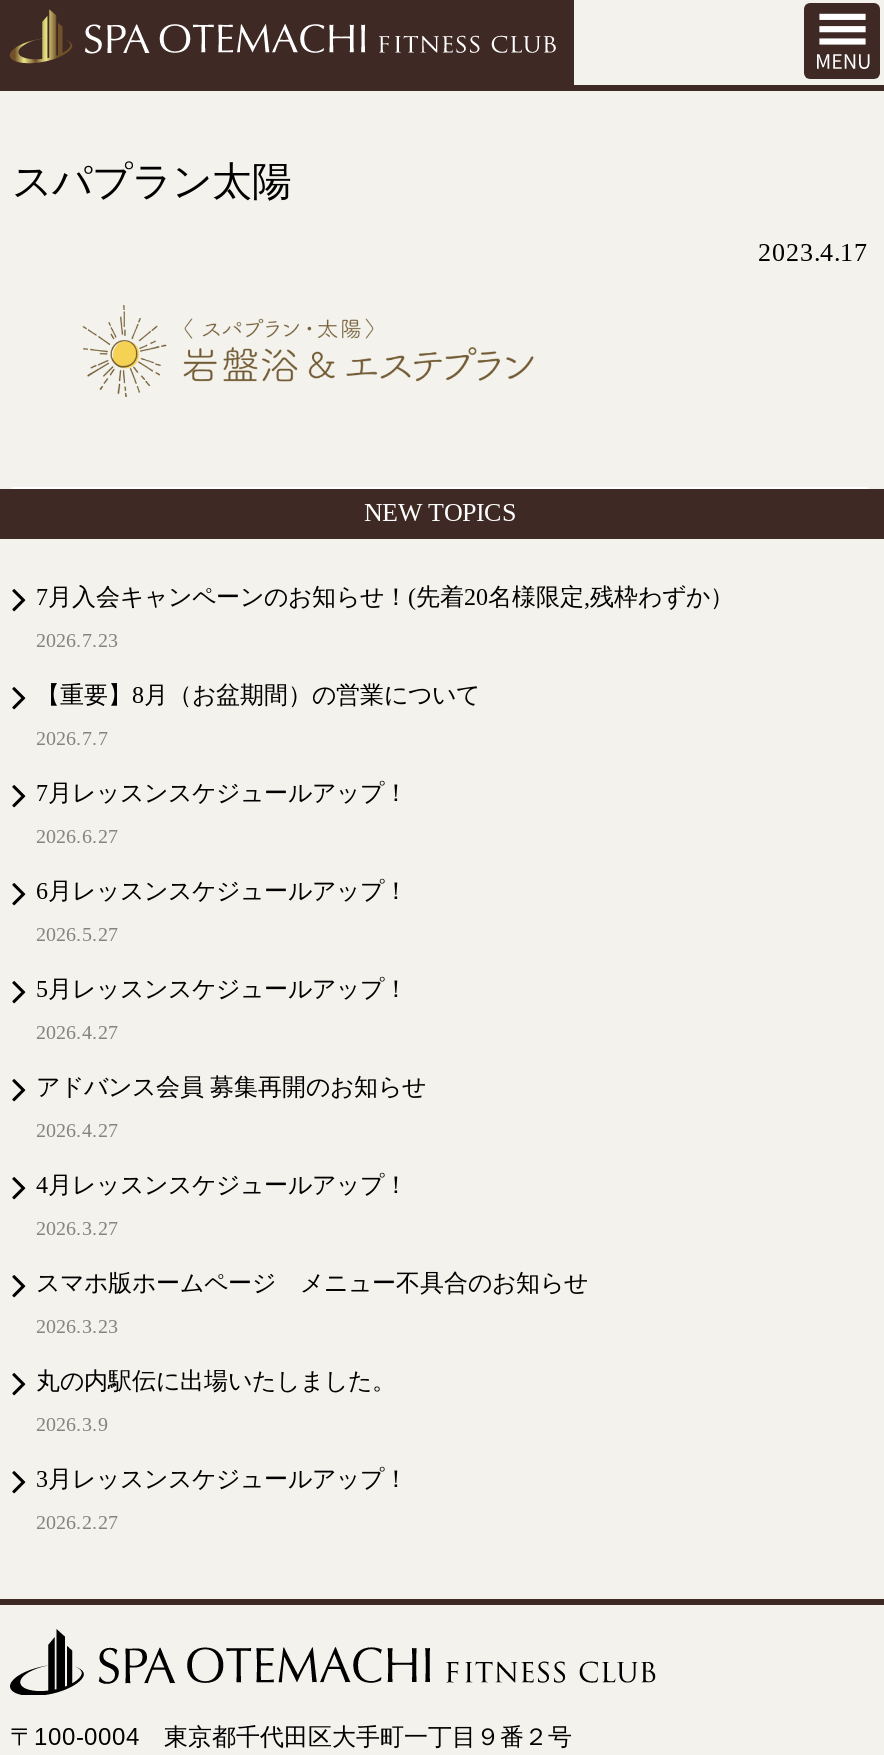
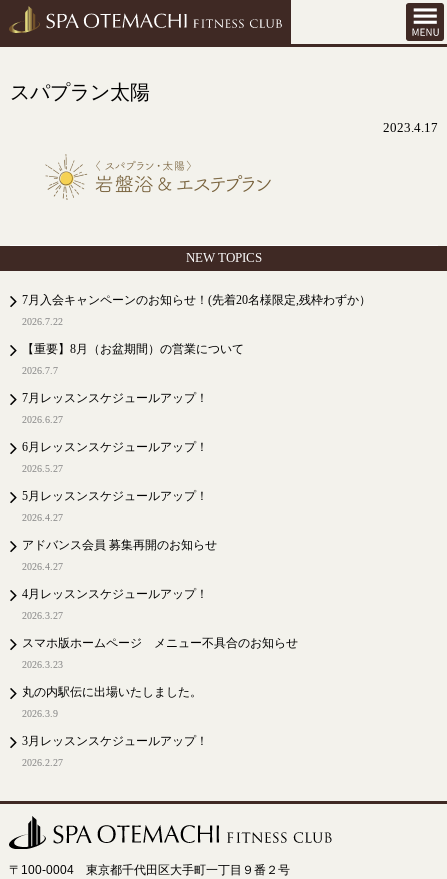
- 2026.7.23
+ 2026.7.22
